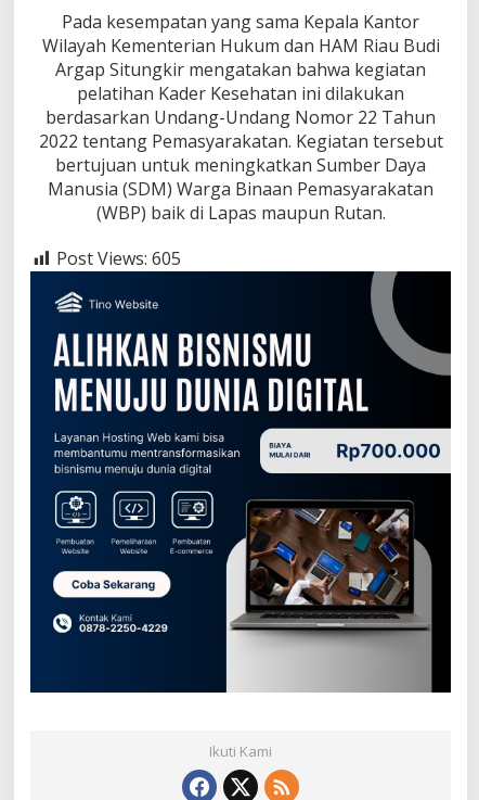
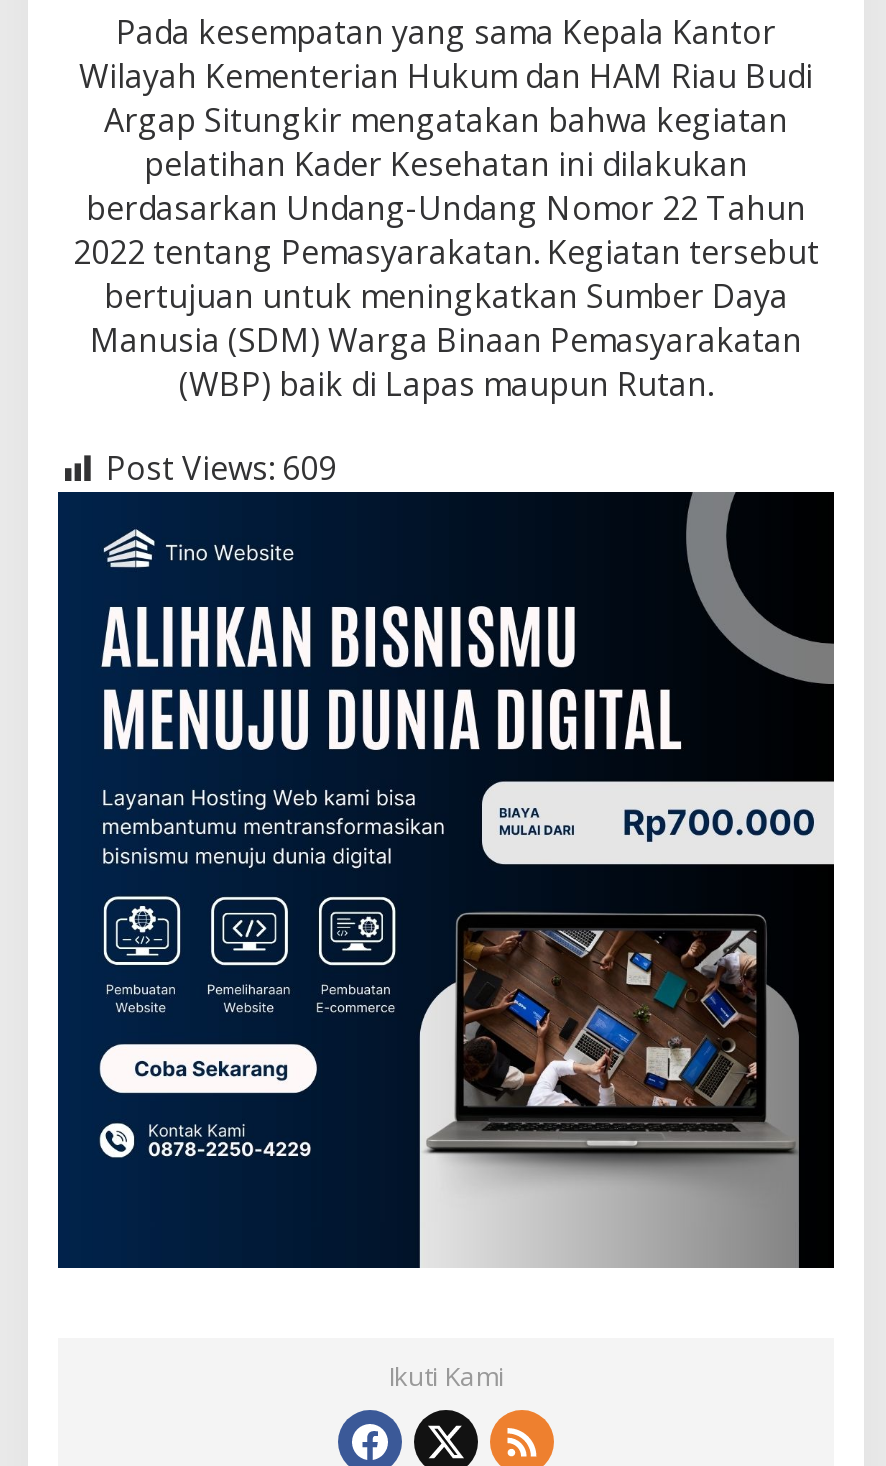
- Post Views: 605
+ Post Views: 609
